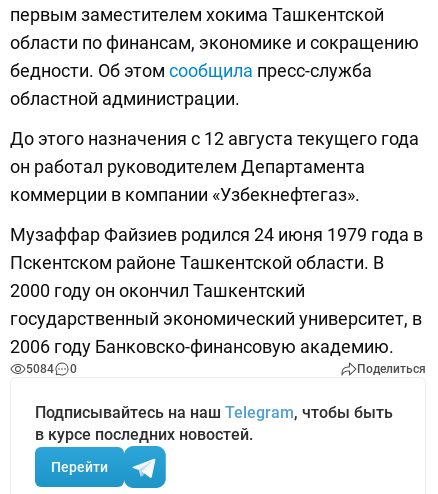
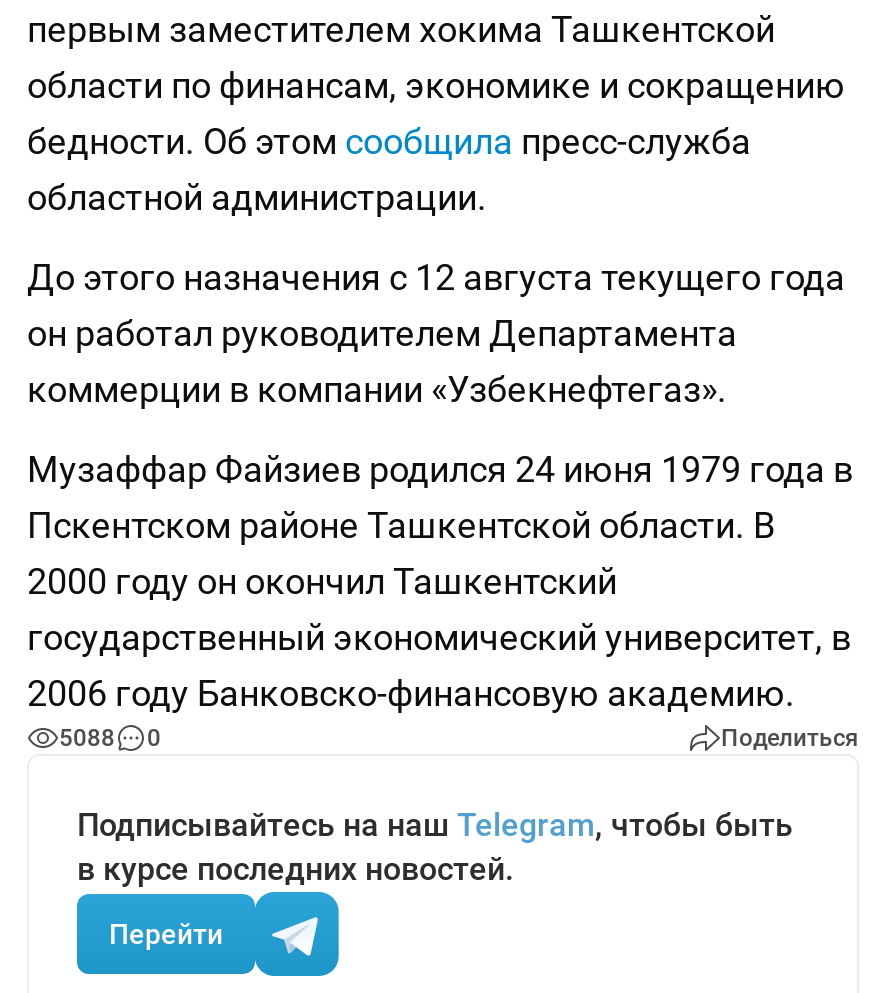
- 5084 0
+ 5088 0
